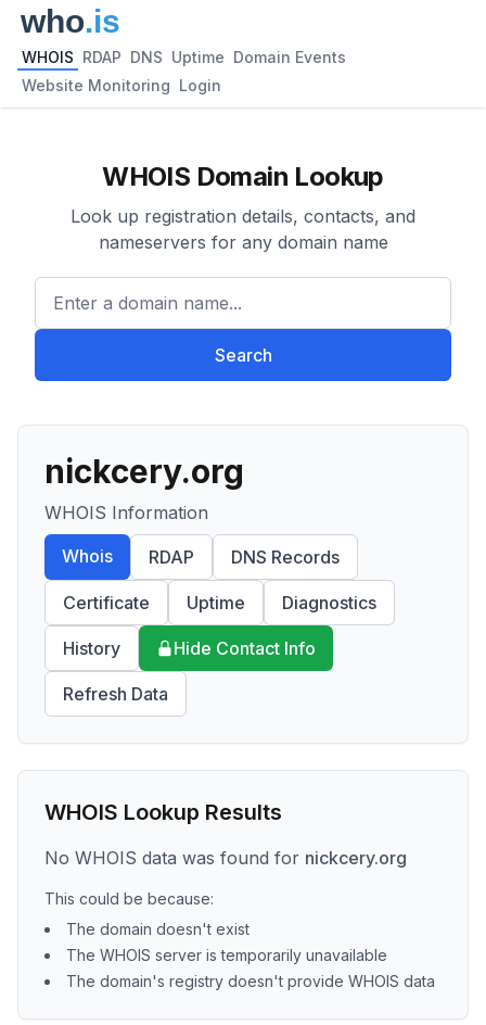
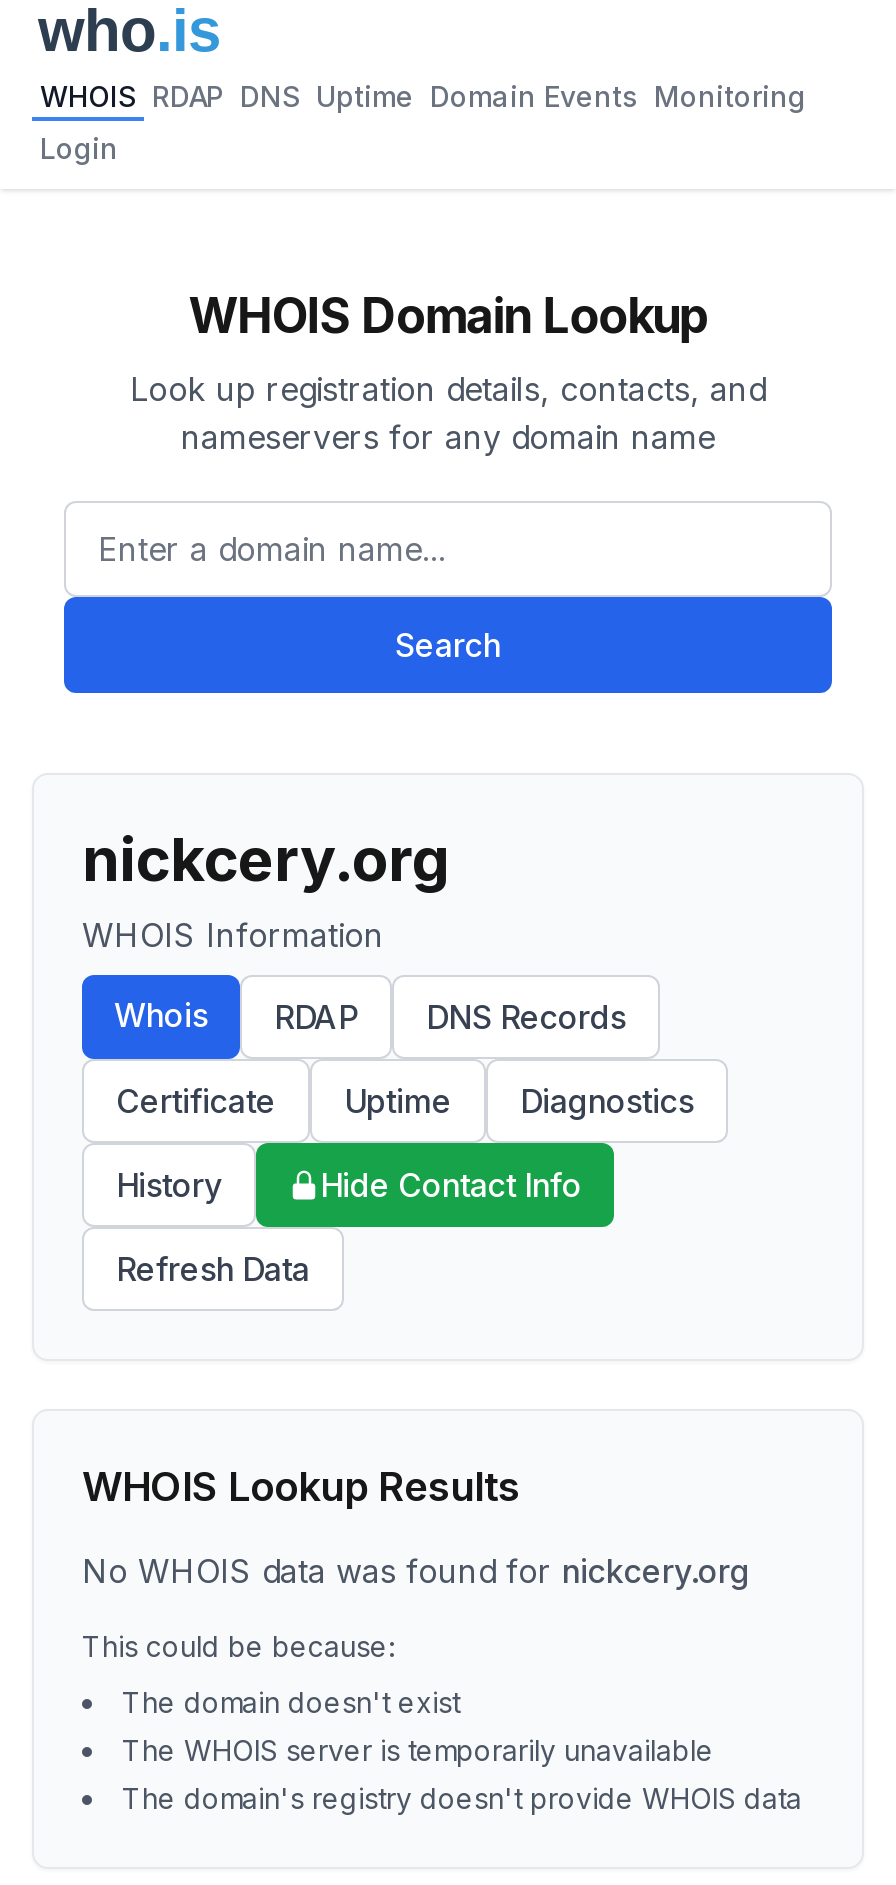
- WHOIS RDAP DNS Uptime Domain Events
+ WHOIS RDAP DNS Uptime Domain Events Monitoring

- Website Monitoring Login
+ Login
